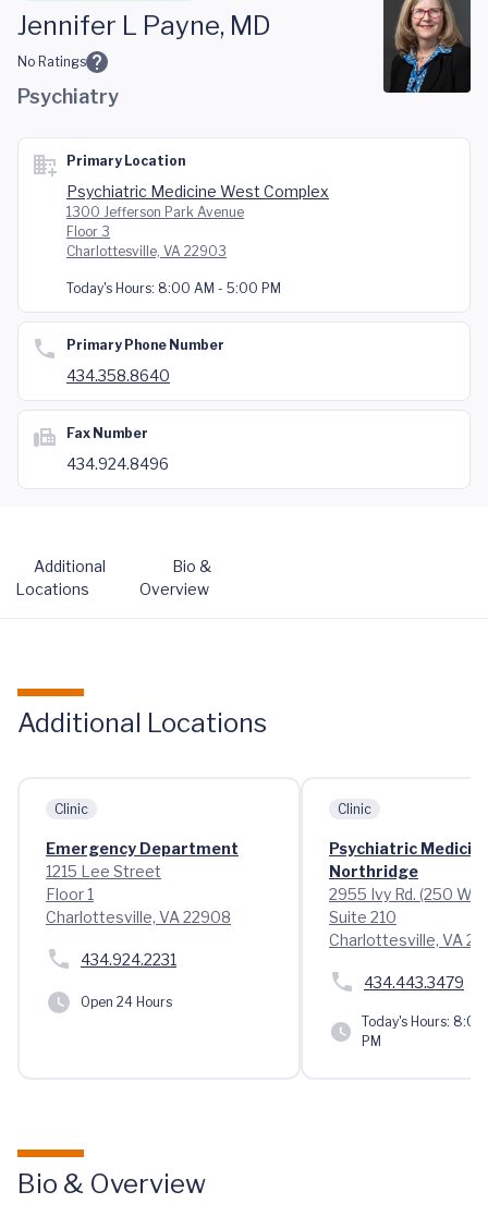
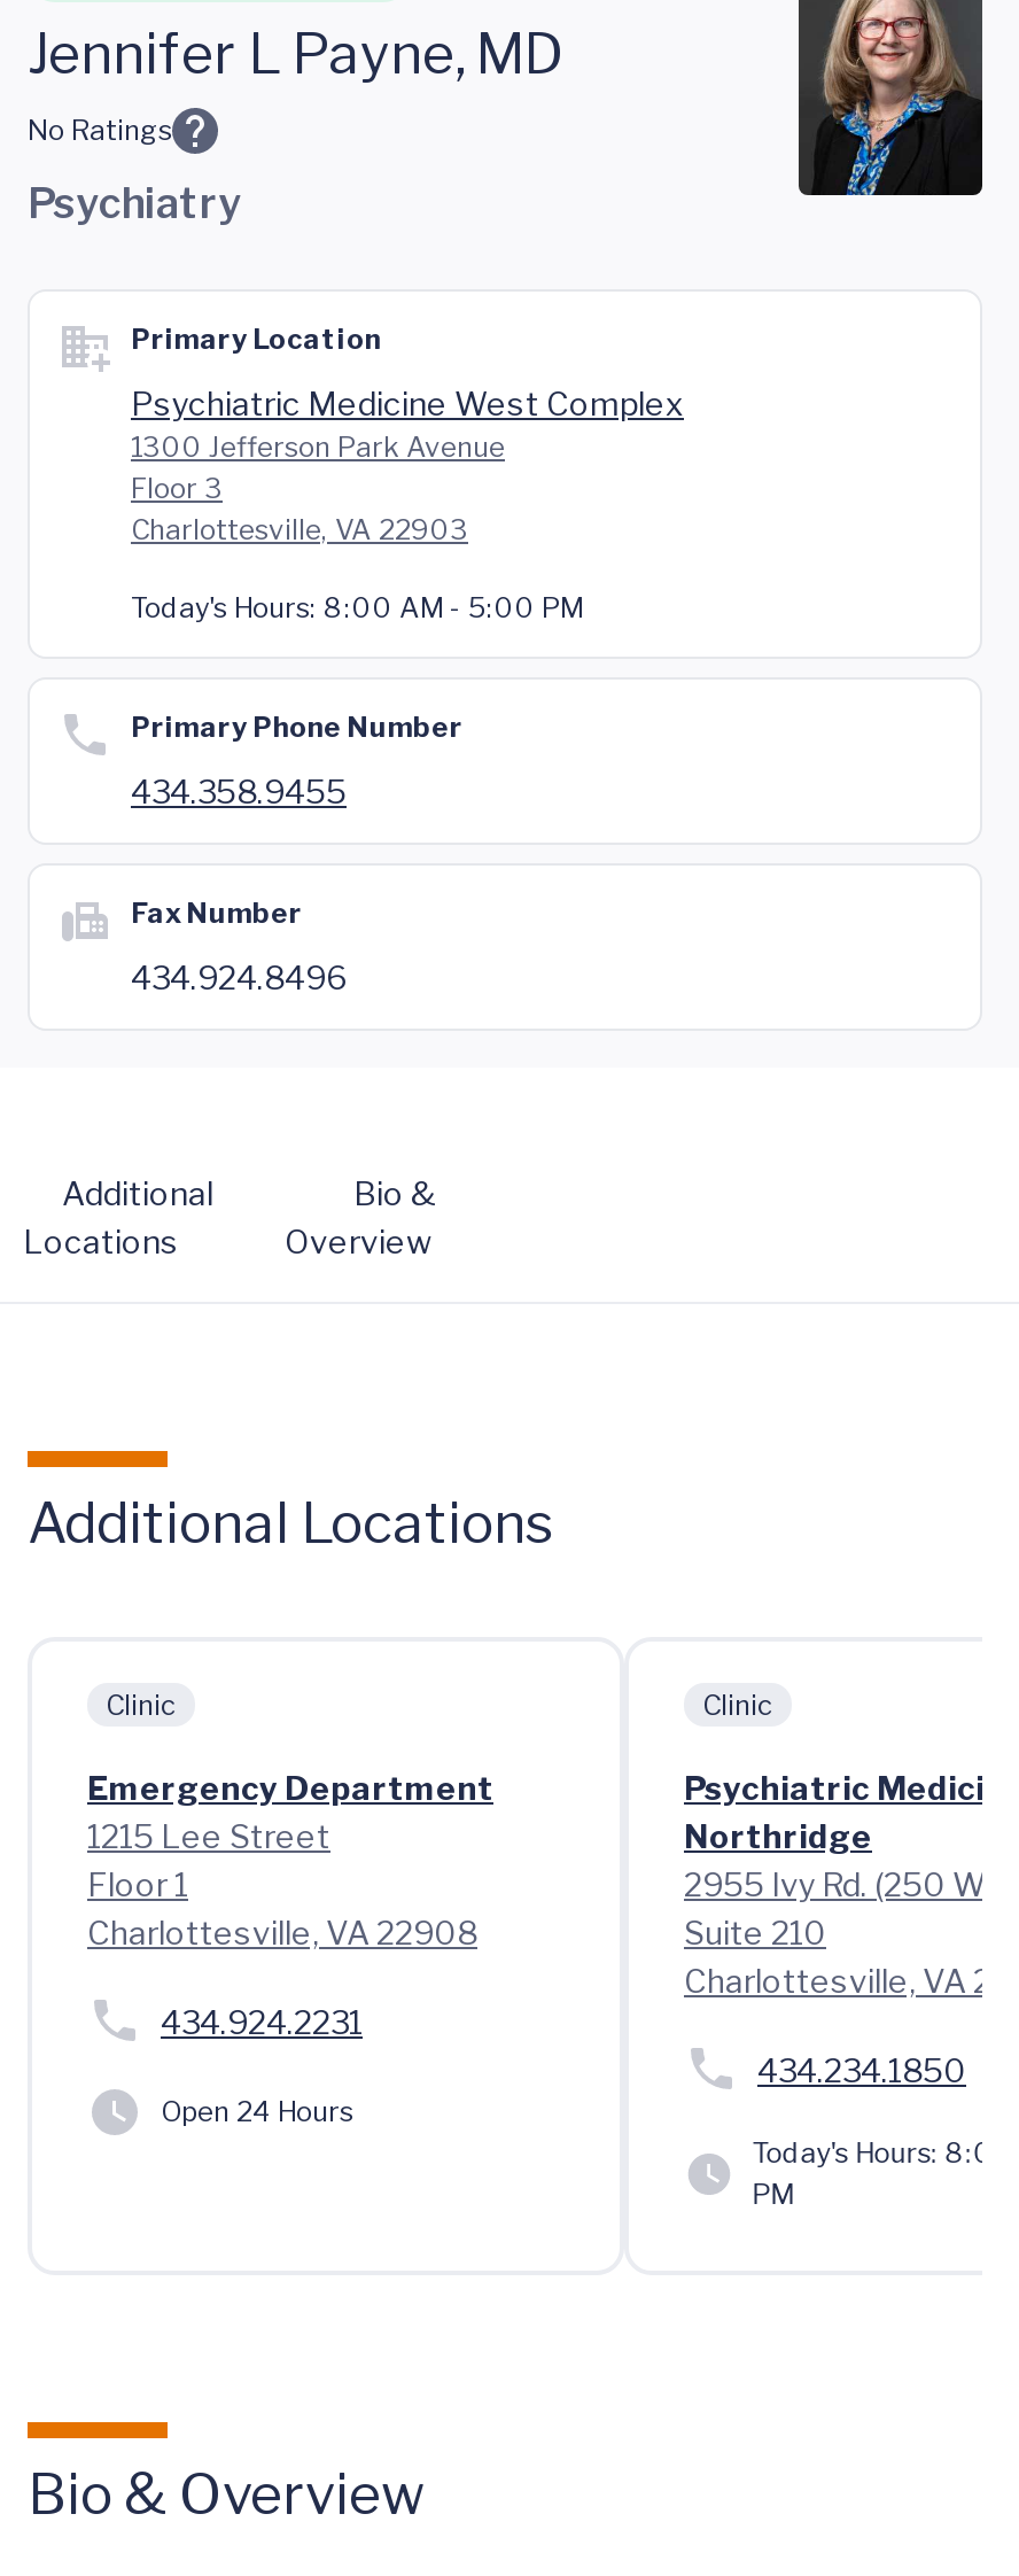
- 434.358.8640
+ 434.358.9455

- 434.443.3479
+ 434.234.1850
